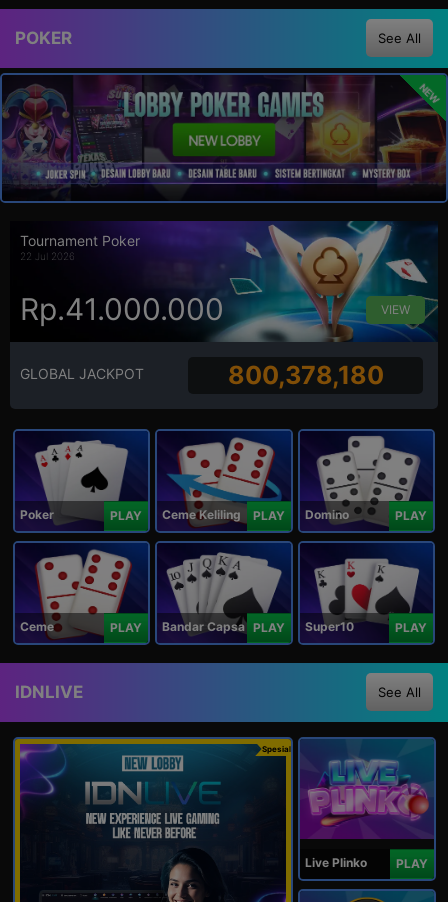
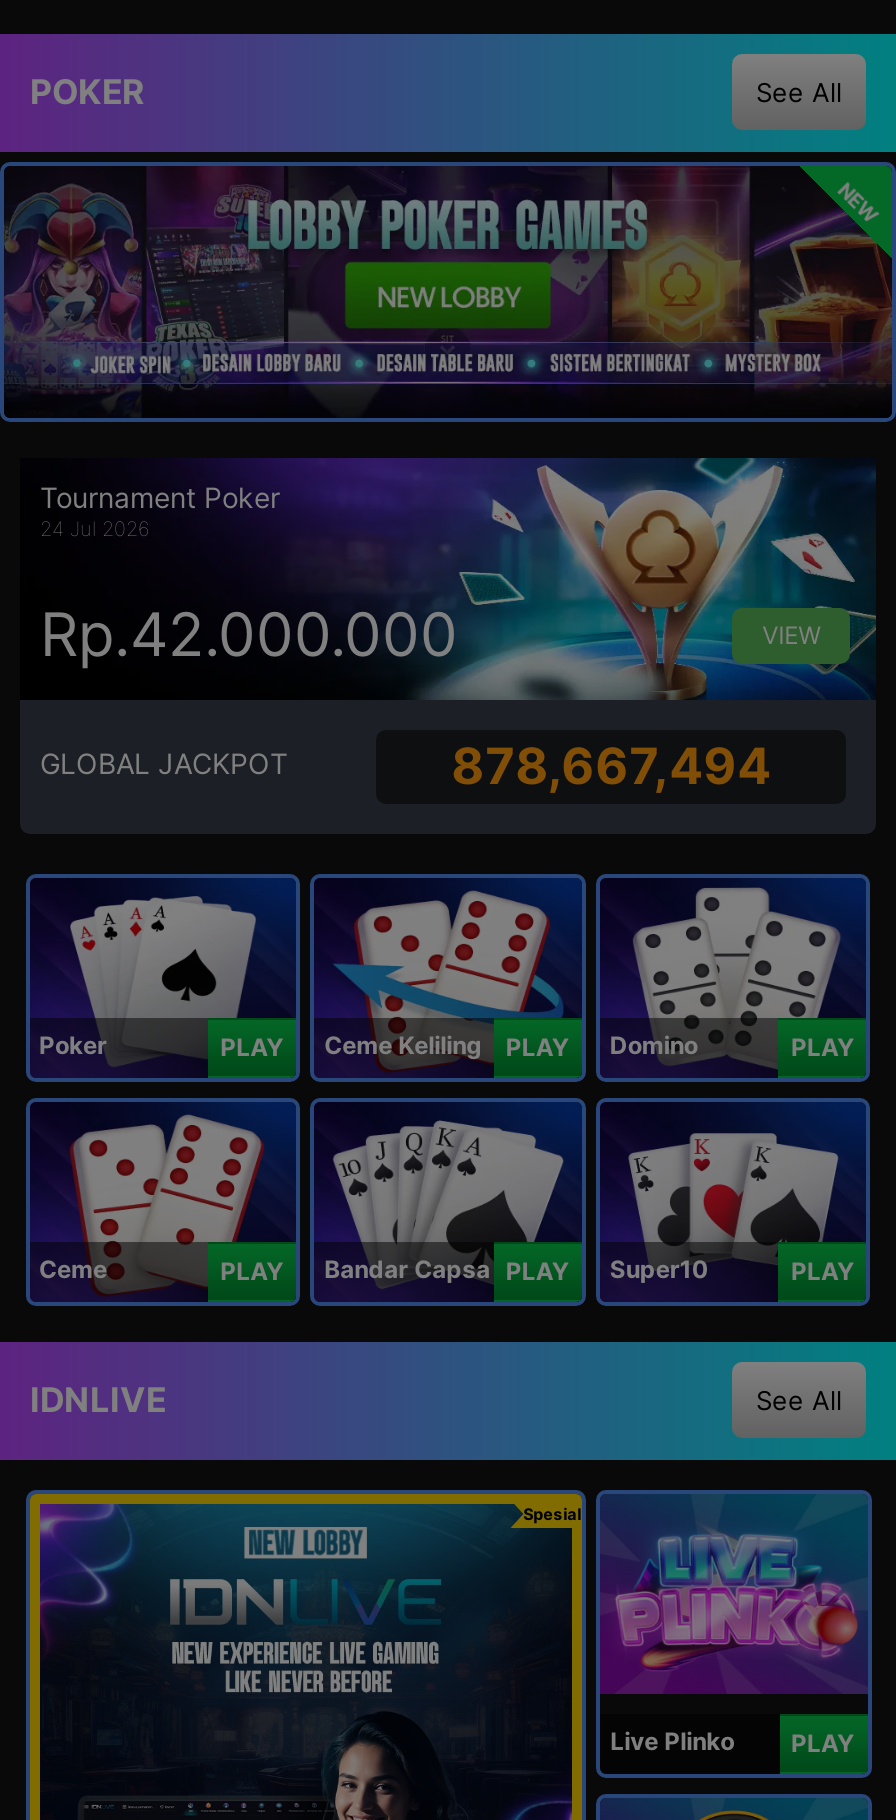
- 22 Jul 2026
+ 24 Jul 2026

- Rp.41.000.000
+ Rp.42.000.000

- 800,378,180
+ 878,667,494
